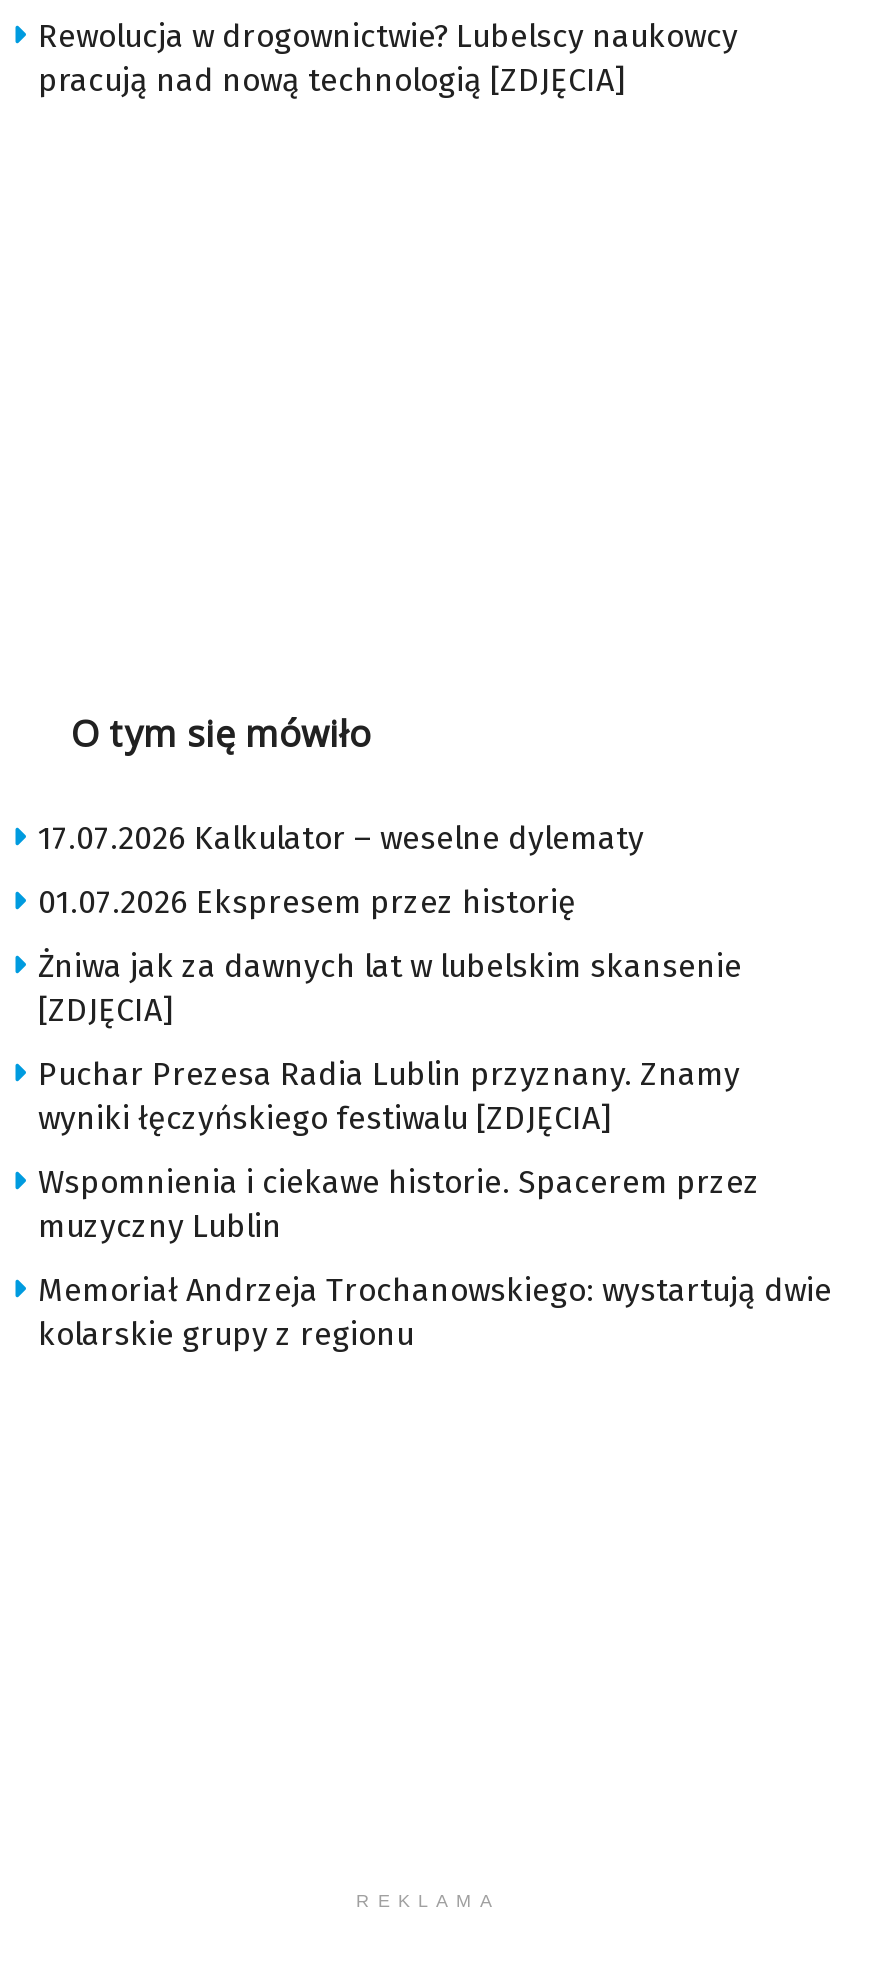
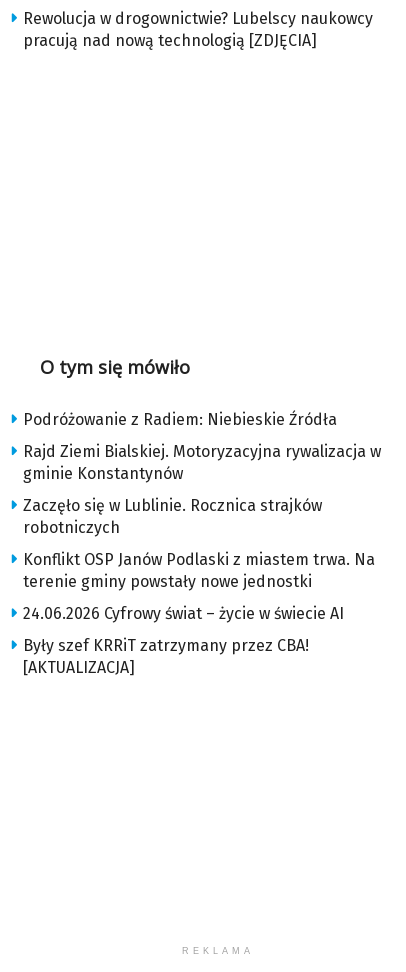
- 17.07.2026 Kalkulator – weselne dylematy
+ Podróżowanie z Radiem: Niebieskie Źródła

- 01.07.2026 Ekspresem przez historię
+ Rajd Ziemi Bialskiej. Motoryzacyjna rywalizacja w
+ gminie Konstantynów

- Żniwa jak za dawnych lat w lubelskim skansenie
- [ZDJĘCIA]
+ Zaczęło się w Lublinie. Rocznica strajków
+ robotniczych

- Puchar Prezesa Radia Lublin przyznany. Znamy
- wyniki łęczyńskiego festiwalu [ZDJĘCIA]
+ Konflikt OSP Janów Podlaski z miastem trwa. Na
+ terenie gminy powstały nowe jednostki

- Wspomnienia i ciekawe historie. Spacerem przez
- muzyczny Lublin
+ 24.06.2026 Cyfrowy świat – życie w świecie AI

- Memoriał Andrzeja Trochanowskiego: wystartują dwie
- kolarskie grupy z regionu
+ Były szef KRRiT zatrzymany przez CBA!
+ [AKTUALIZACJA]
